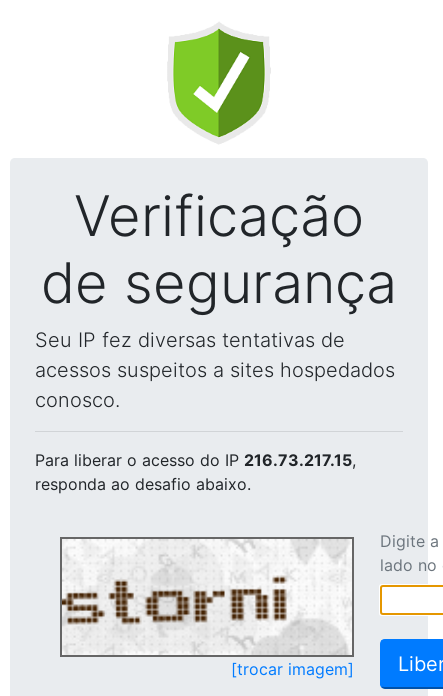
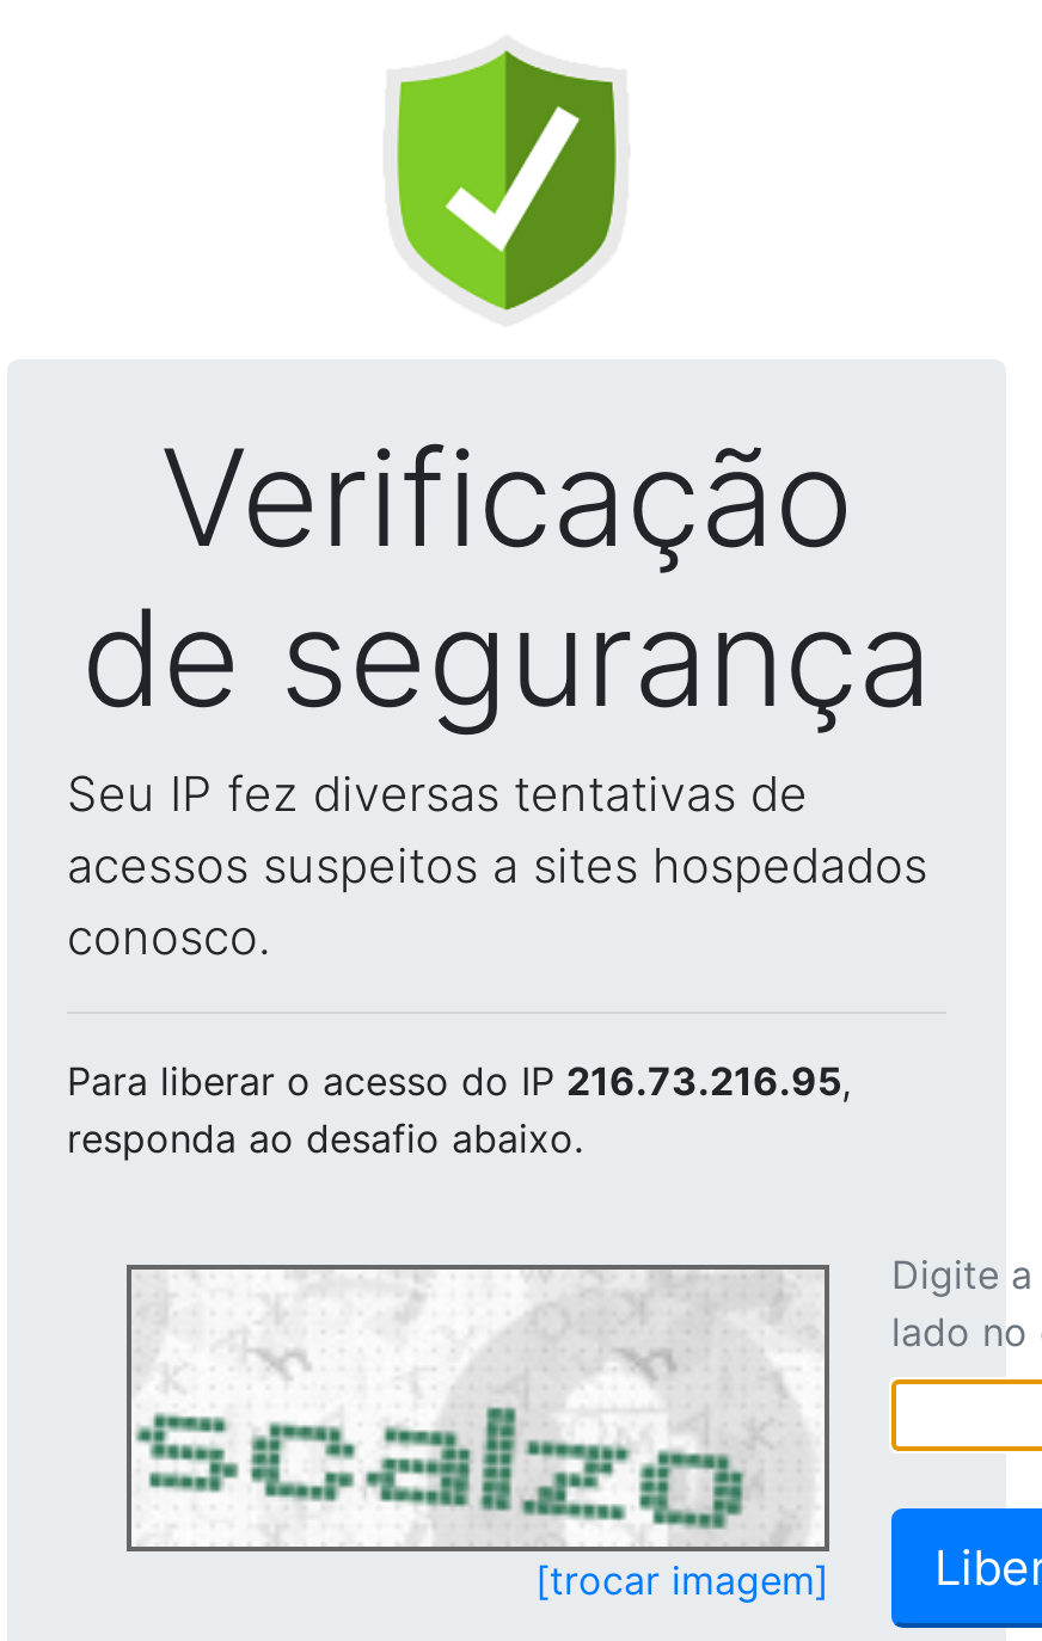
- Para liberar o acesso do IP 216.73.217.15,
+ Para liberar o acesso do IP 216.73.216.95,

- [image]
+ [image]
